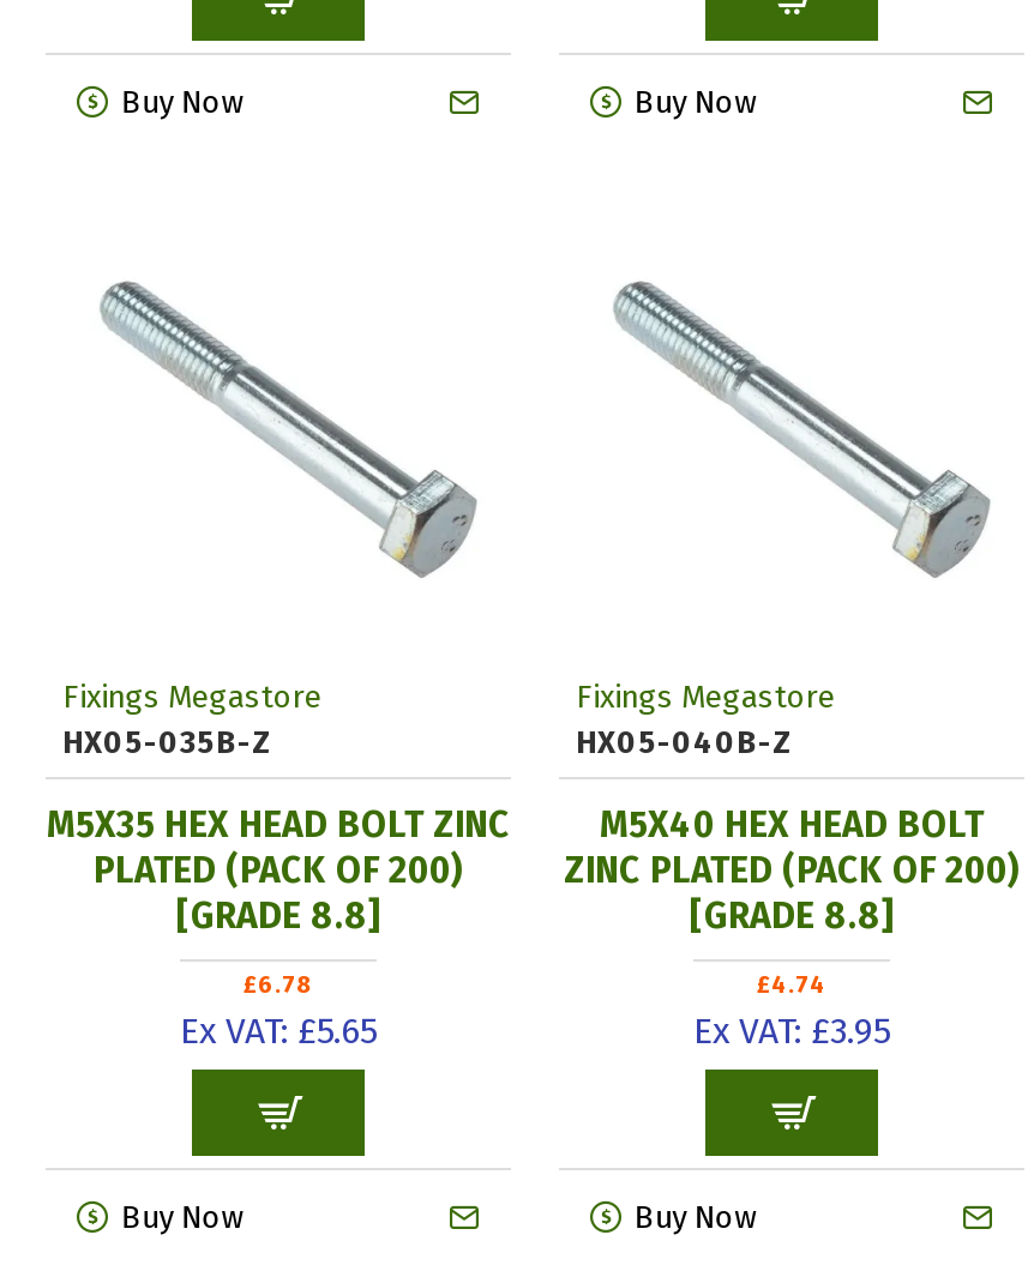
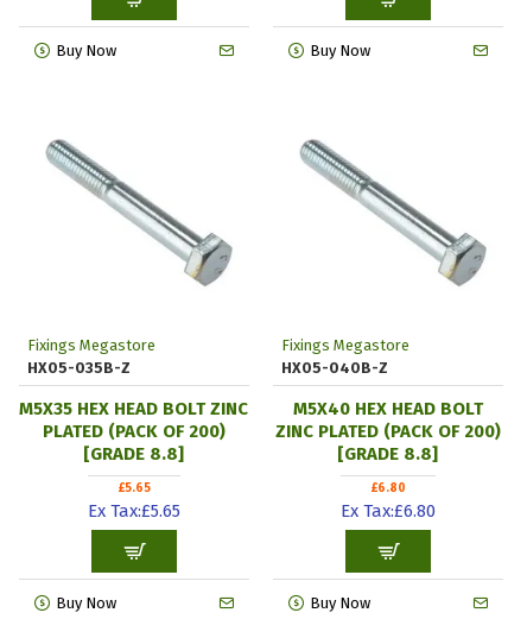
- £6.78
- Ex VAT: £5.65
+ £5.65
+ Ex Tax:£5.65

- £4.74
- Ex VAT: £3.95
+ £6.80
+ Ex Tax:£6.80
